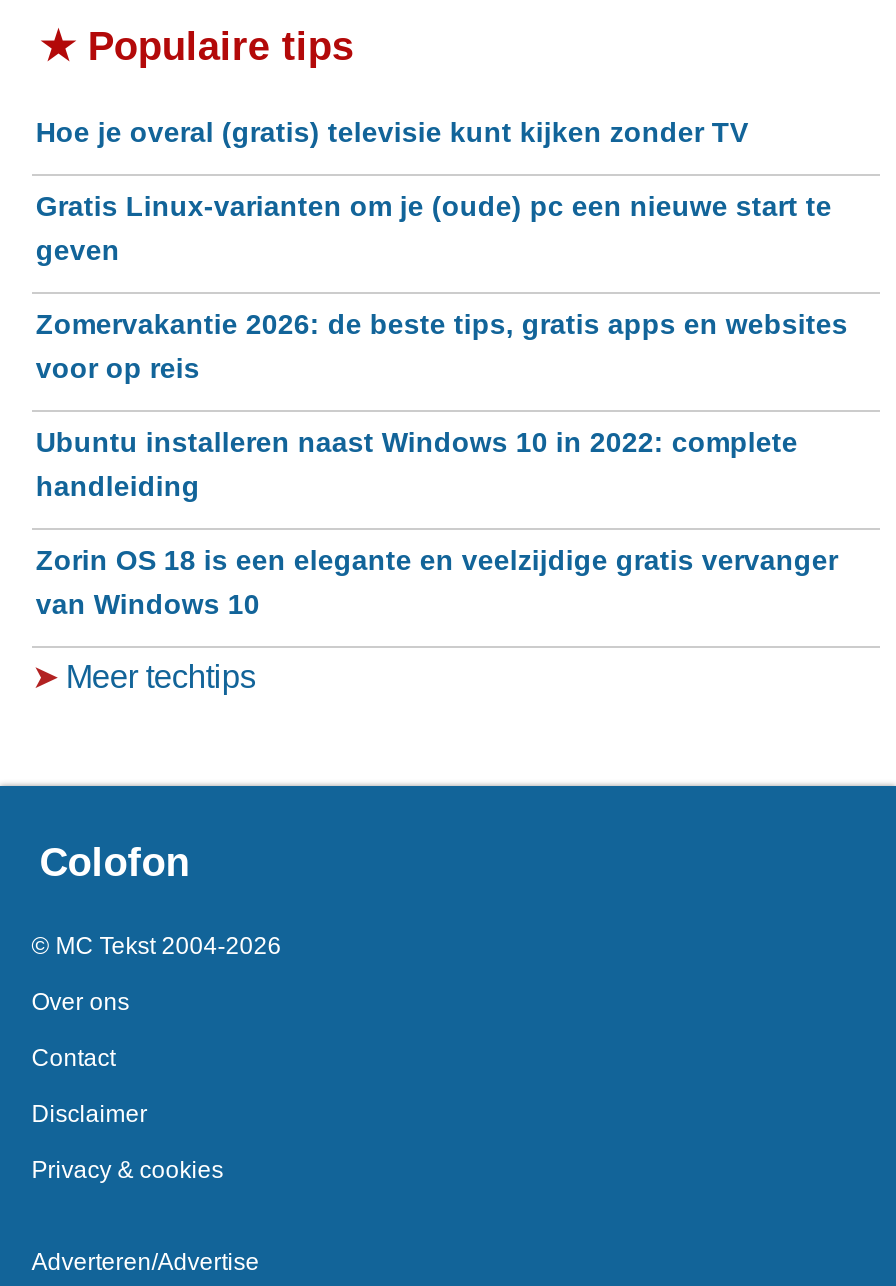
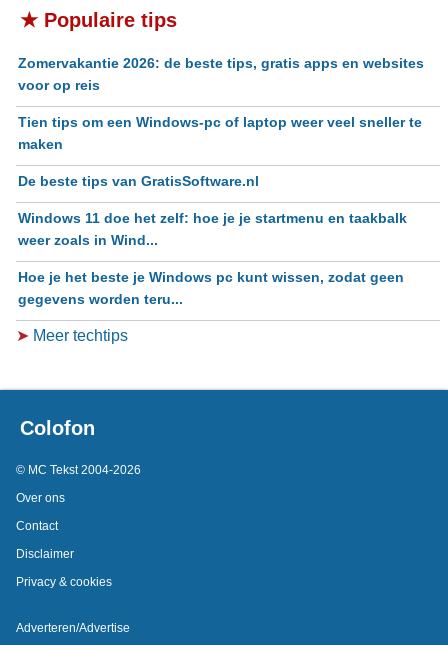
- Hoe je overal (gratis) televisie kunt kijken zonder TV
- Gratis Linux-varianten om je (oude) pc een nieuwe start te
- geven

moved up: Zomervakantie 2026: de beste tips, gratis apps en websites | voor op reis

- Ubuntu installeren naast Windows 10 in 2022: complete
- handleiding
- Zorin OS 18 is een elegante en veelzijdige gratis vervanger
- van Windows 10
+ Tien tips om een Windows-pc of laptop weer veel sneller te
+ maken
+ De beste tips van GratisSoftware.nl
+ Windows 11 doe het zelf: hoe je je startmenu en taakbalk
+ weer zoals in Wind...
+ Hoe je het beste je Windows pc kunt wissen, zodat geen
+ gegevens worden teru...
